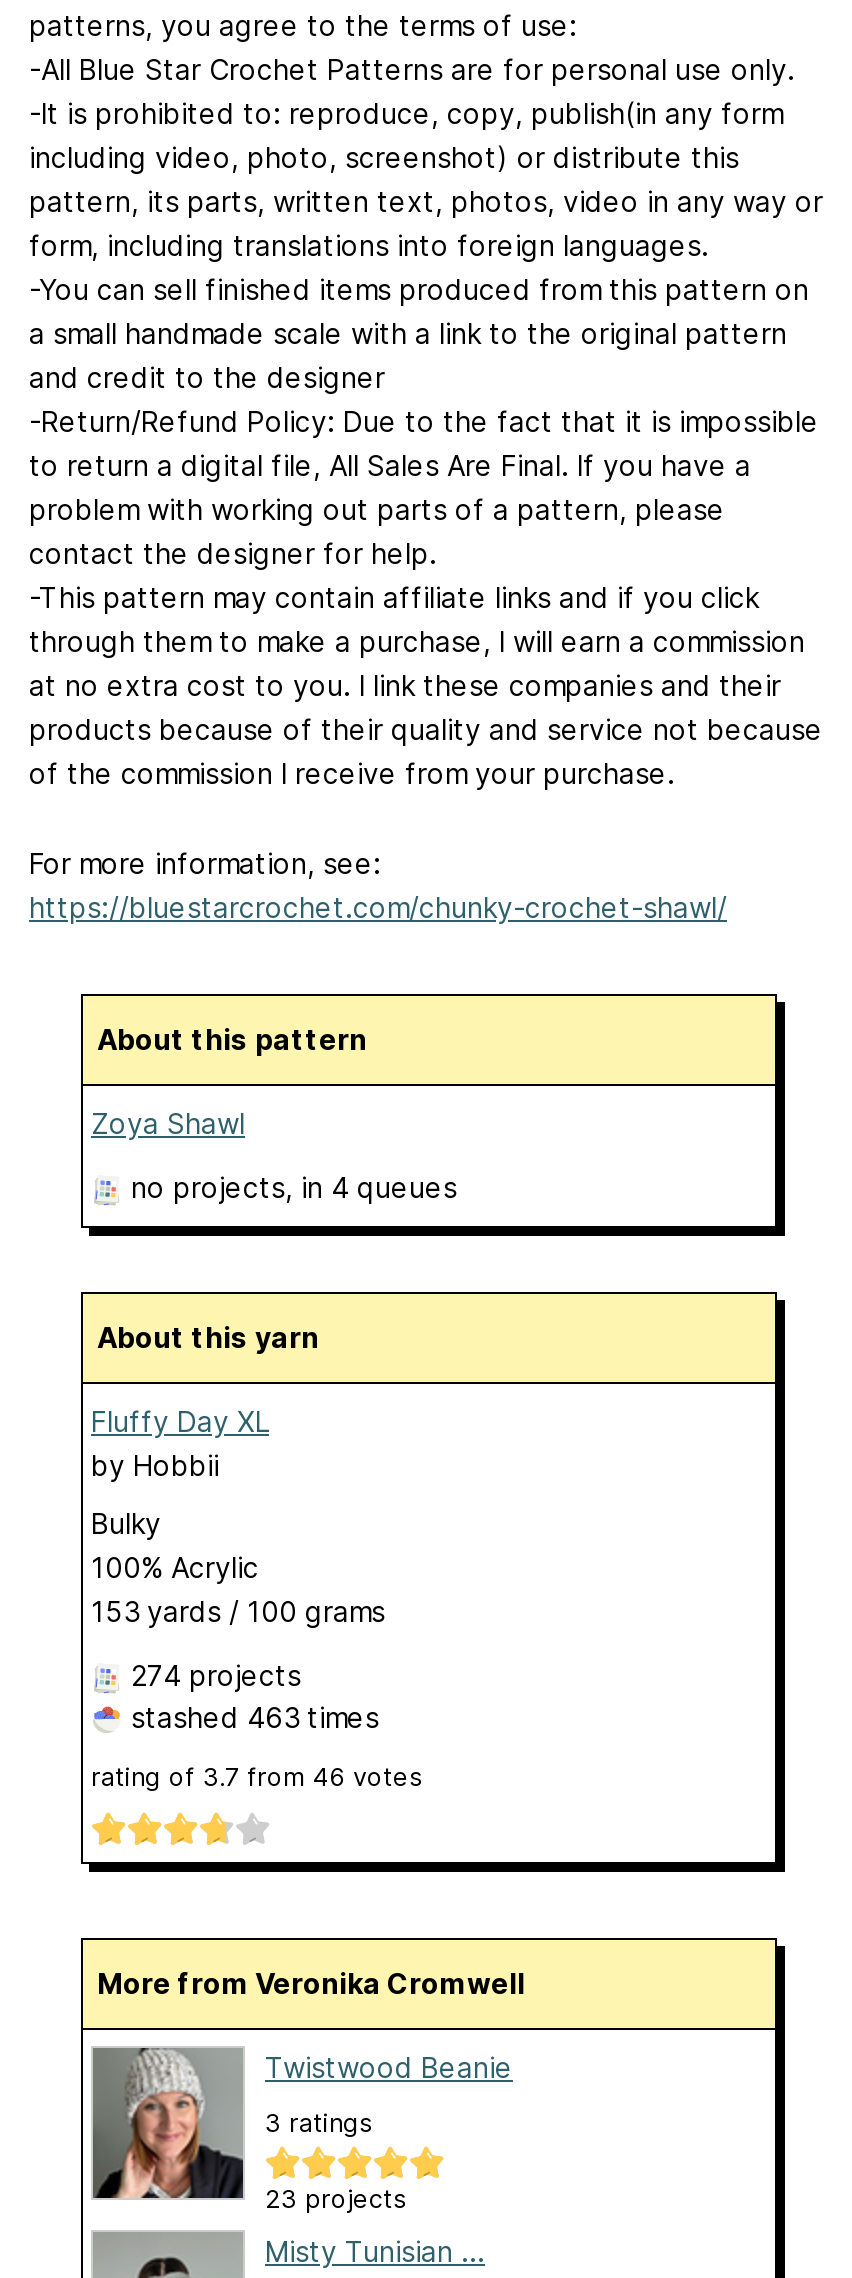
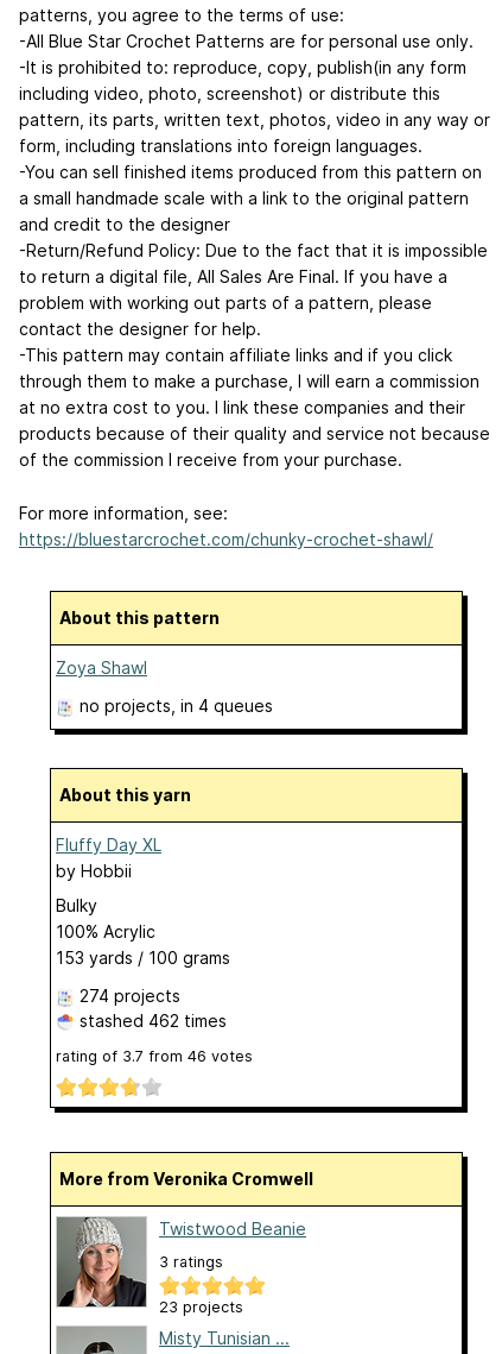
- stashed 463 times
+ stashed 462 times
